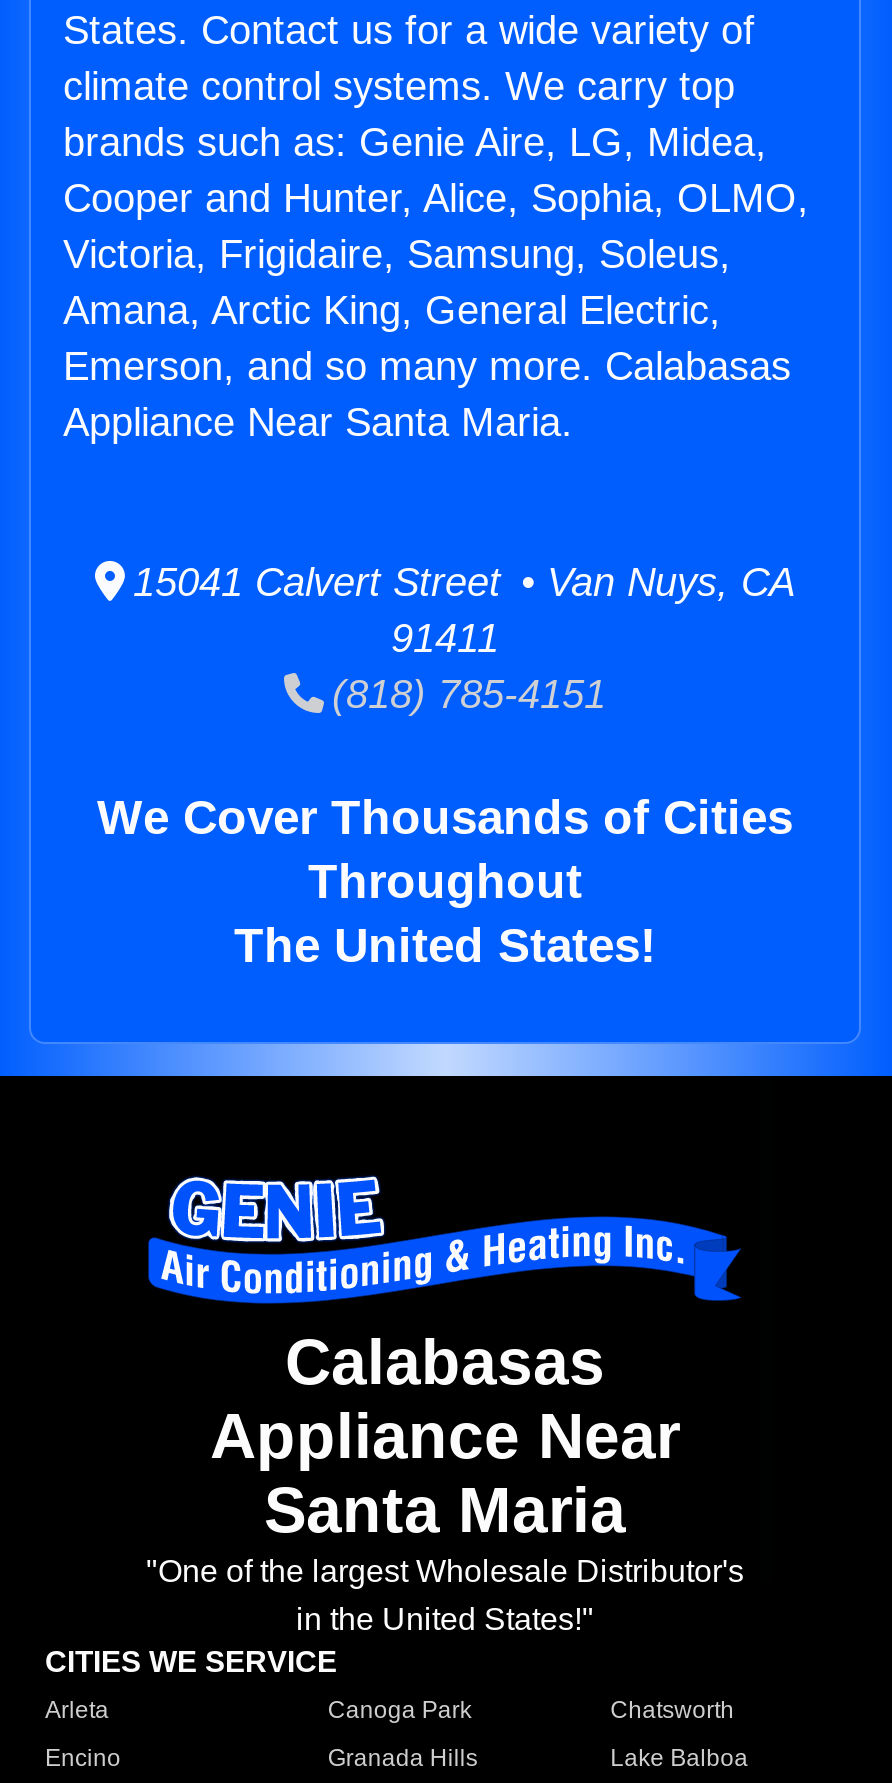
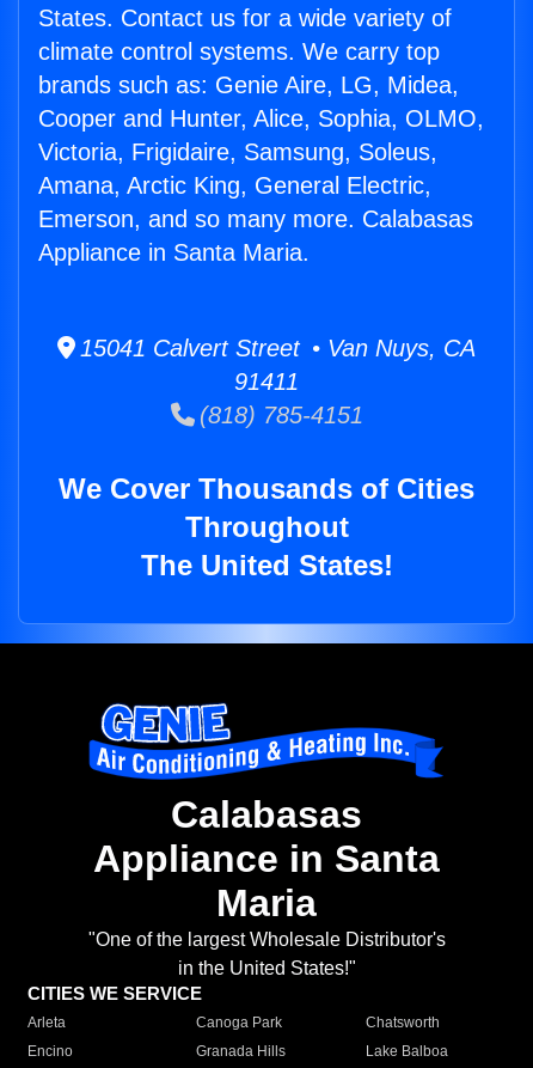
- Appliance Near Santa Maria.
+ Appliance in Santa Maria.

- Appliance Near
- Santa Maria
+ Appliance in Santa
+ Maria
